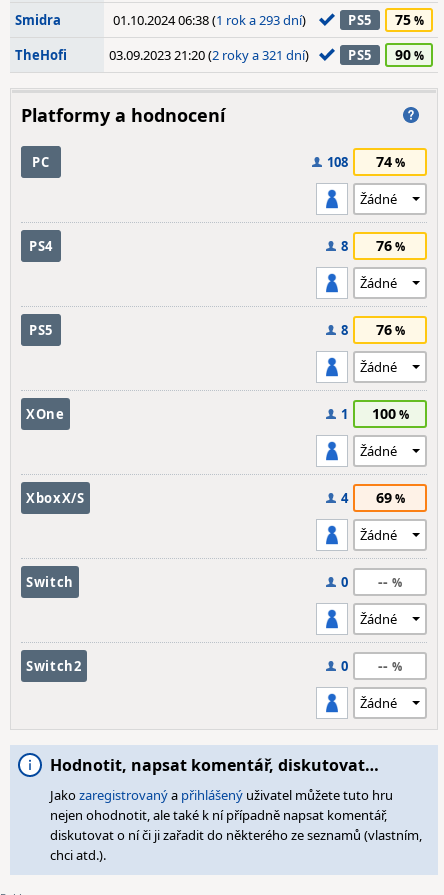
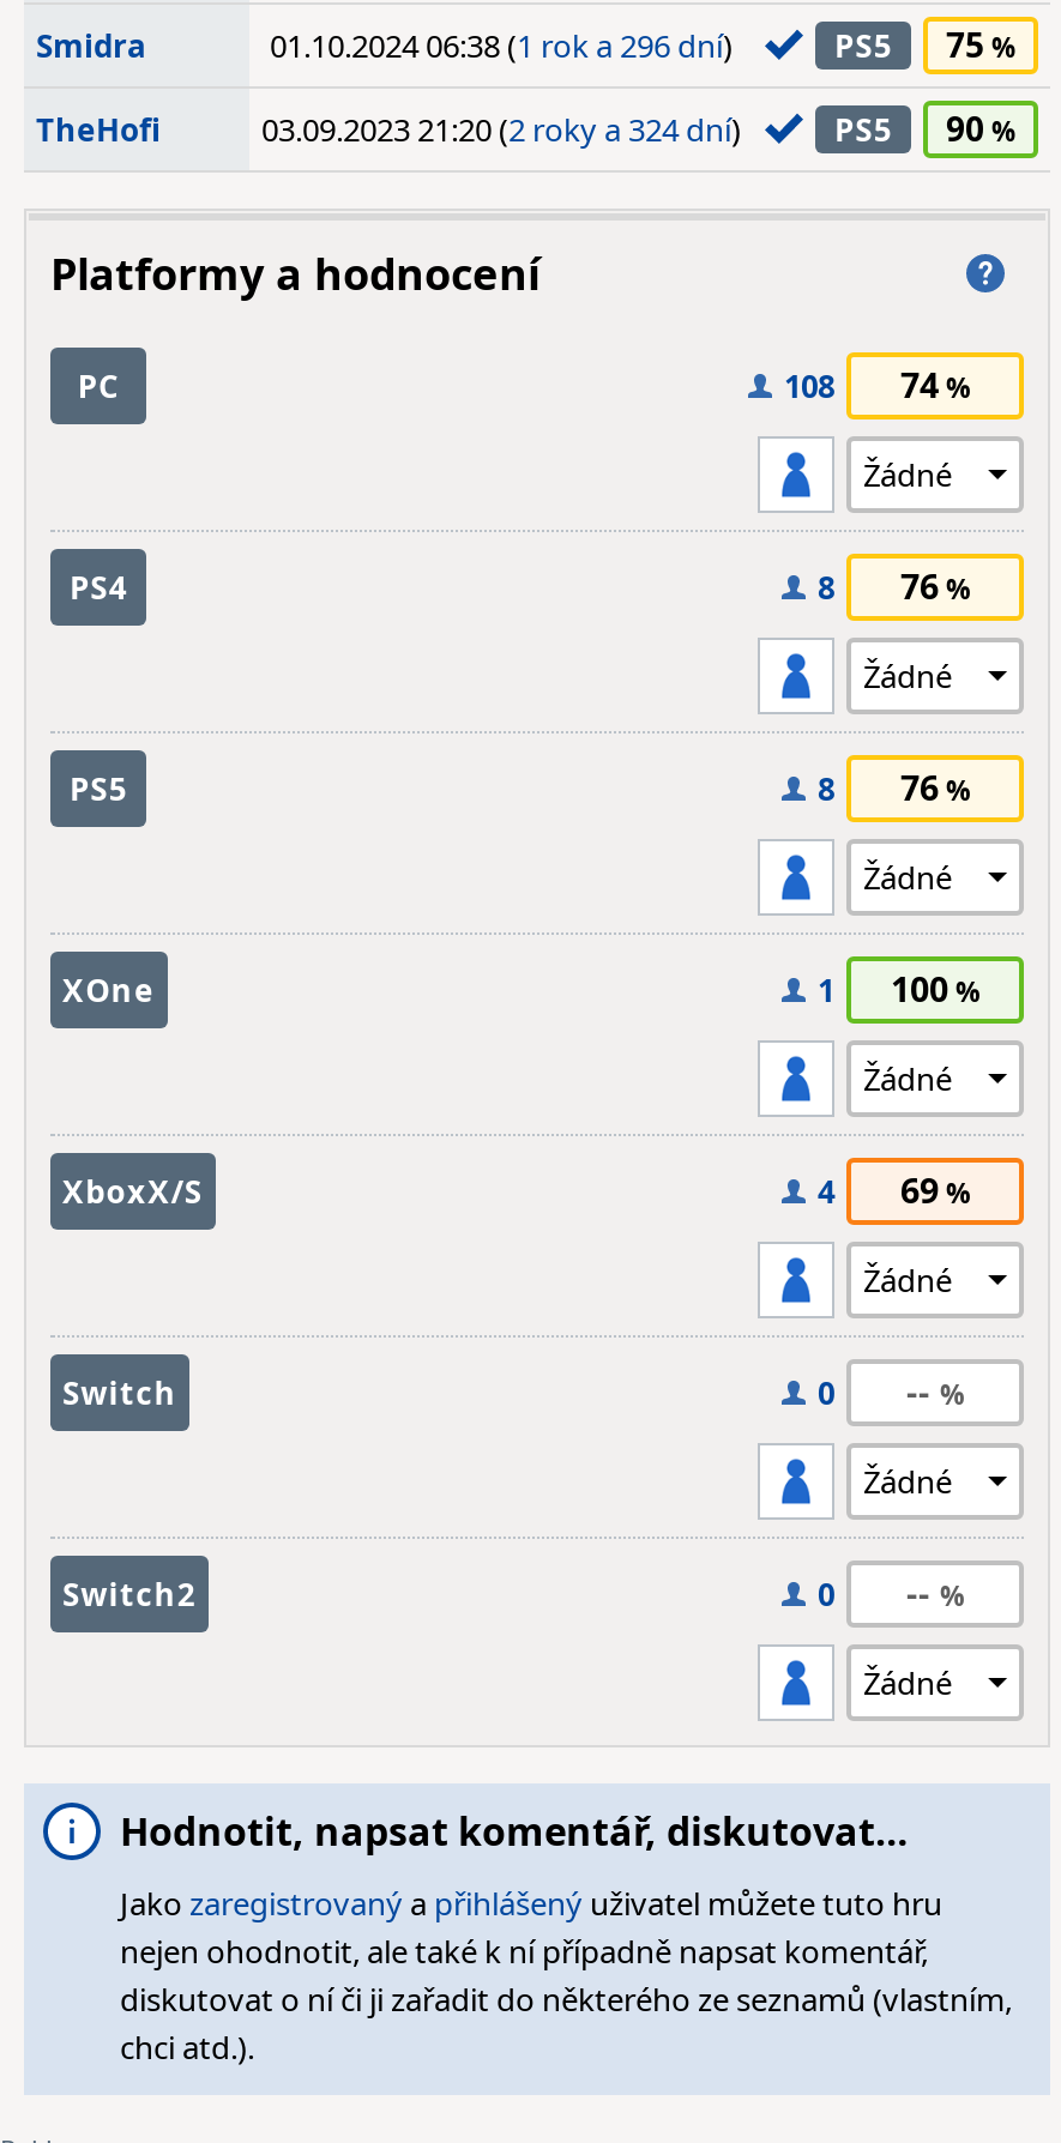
- 01.10.2024 06:38 (1 rok a 293 dní)
+ 01.10.2024 06:38 (1 rok a 296 dní)

- 03.09.2023 21:20 (2 roky a 321 dní)
+ 03.09.2023 21:20 (2 roky a 324 dní)
